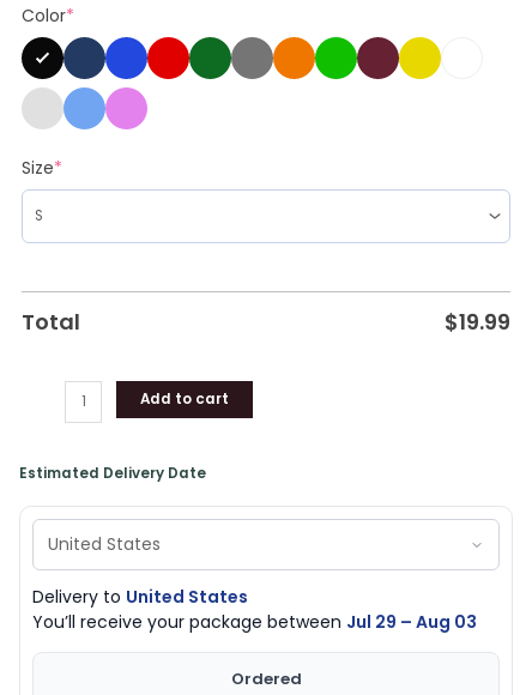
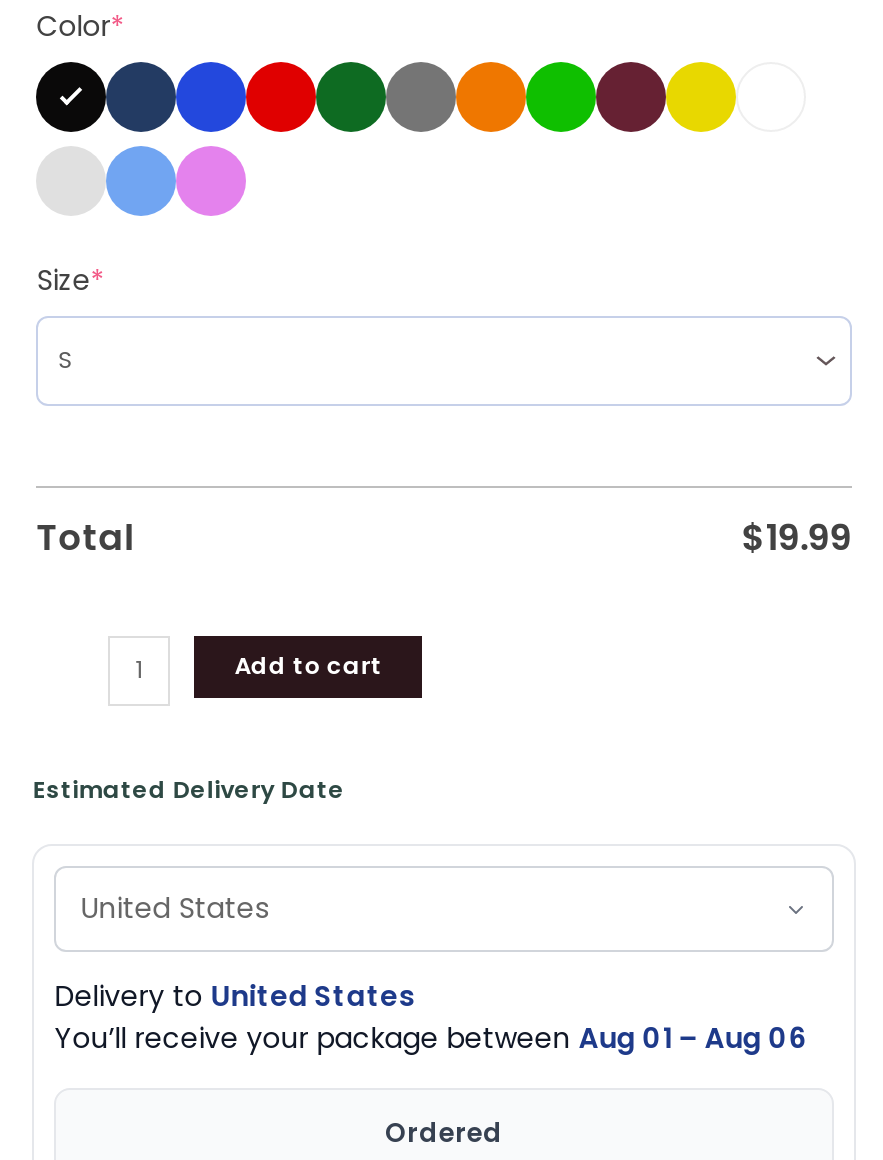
- You’ll receive your package between Jul 29 – Aug 03
+ You’ll receive your package between Aug 01 – Aug 06
